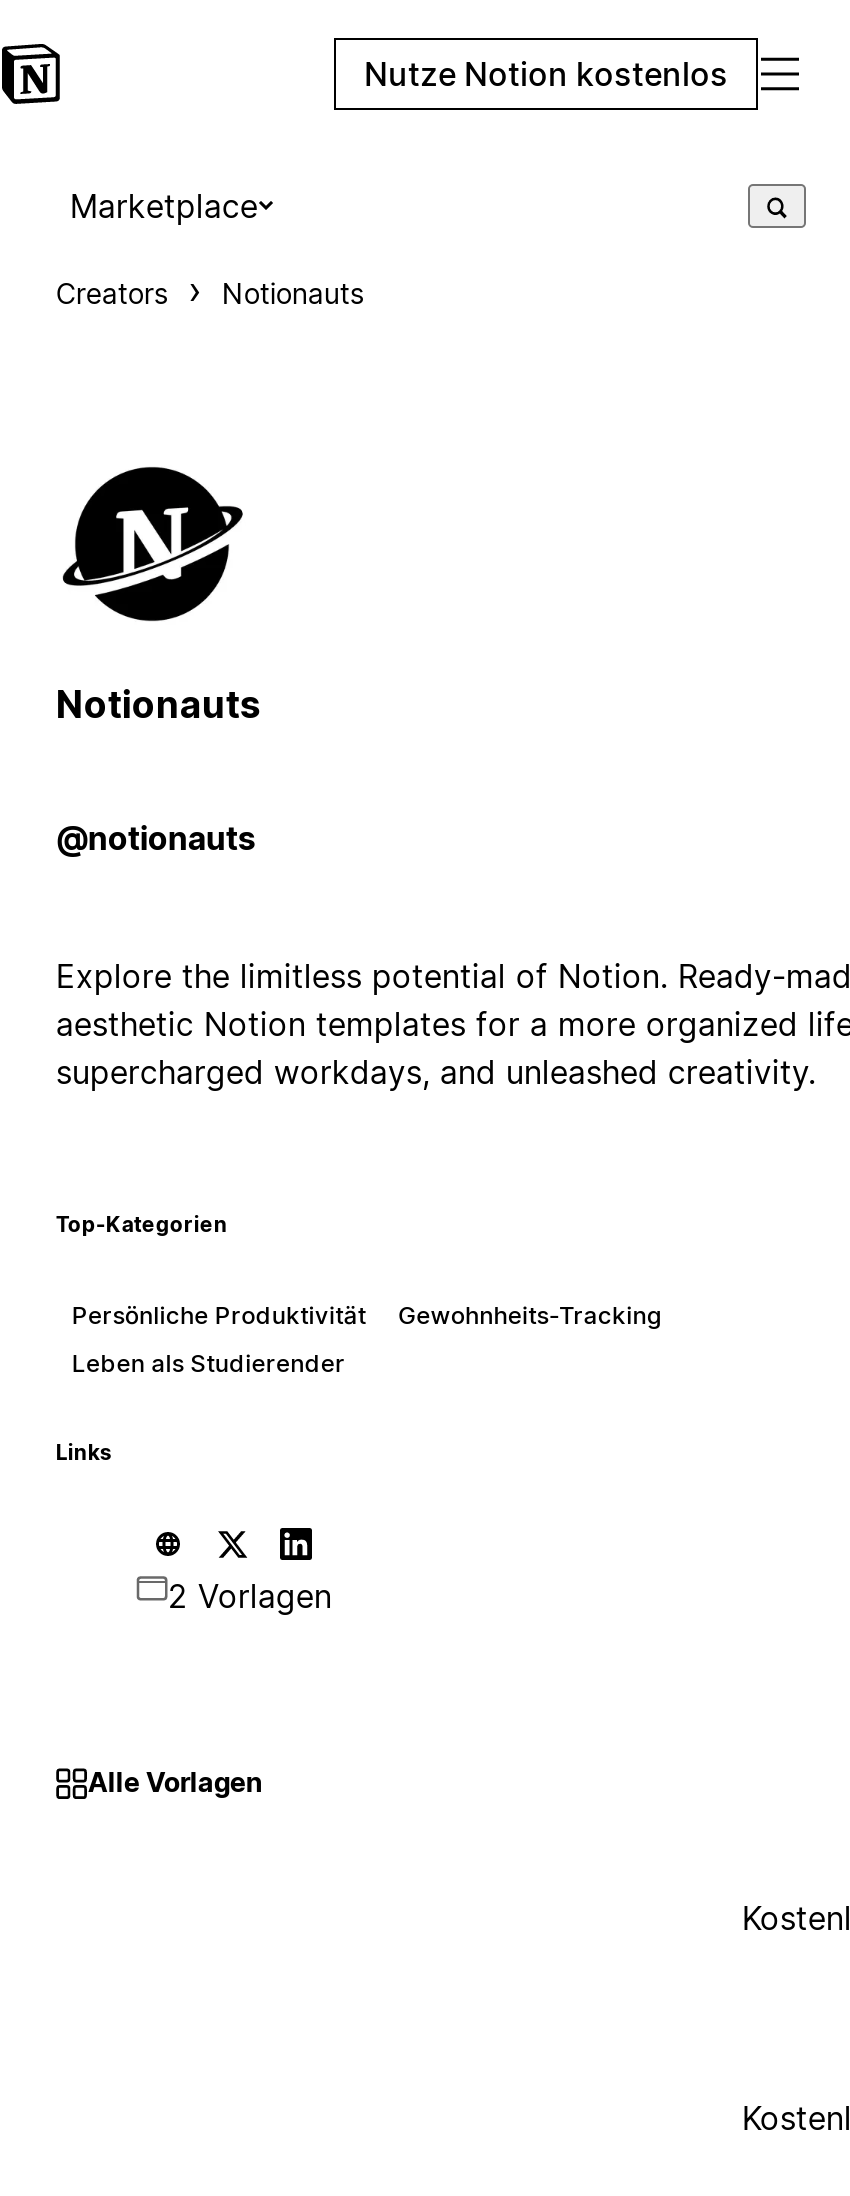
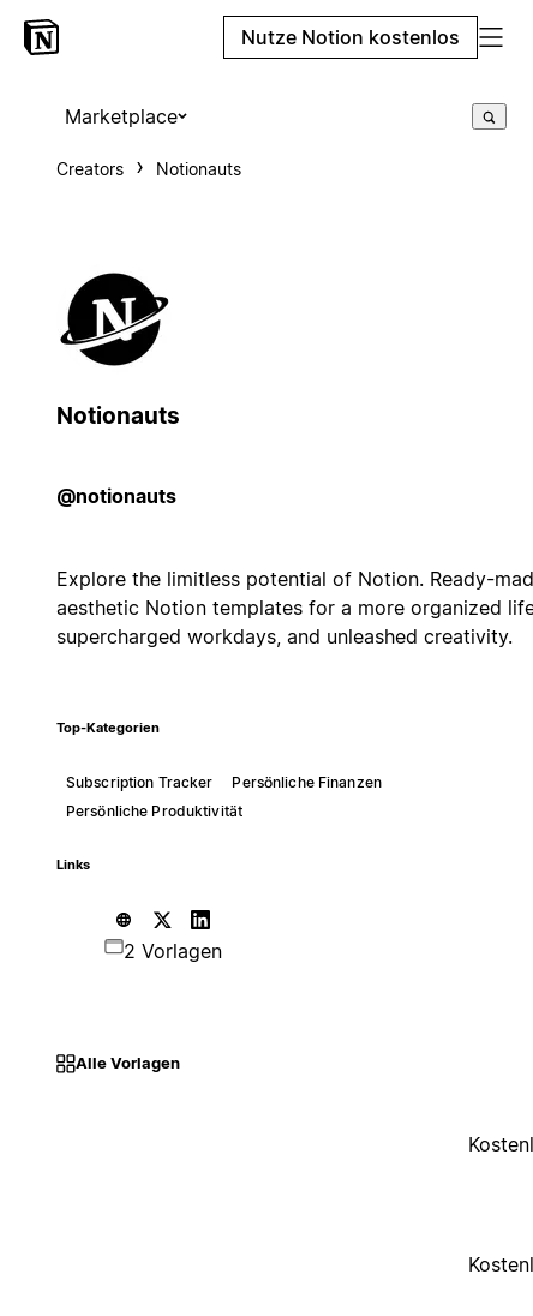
+ Subscription Tracker
+ Persönliche Finanzen

- Gewohnheits-Tracking
- Leben als Studierender

moved down: Persönliche Produktivität
